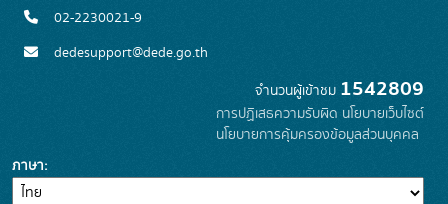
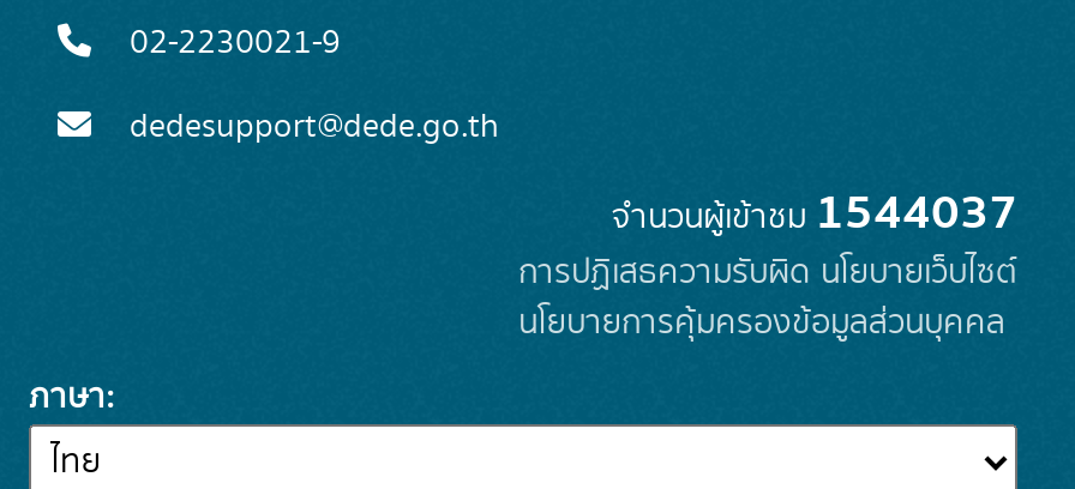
- จำนวนผู้เข้าชม1542809
+ จำนวนผู้เข้าชม1544037
